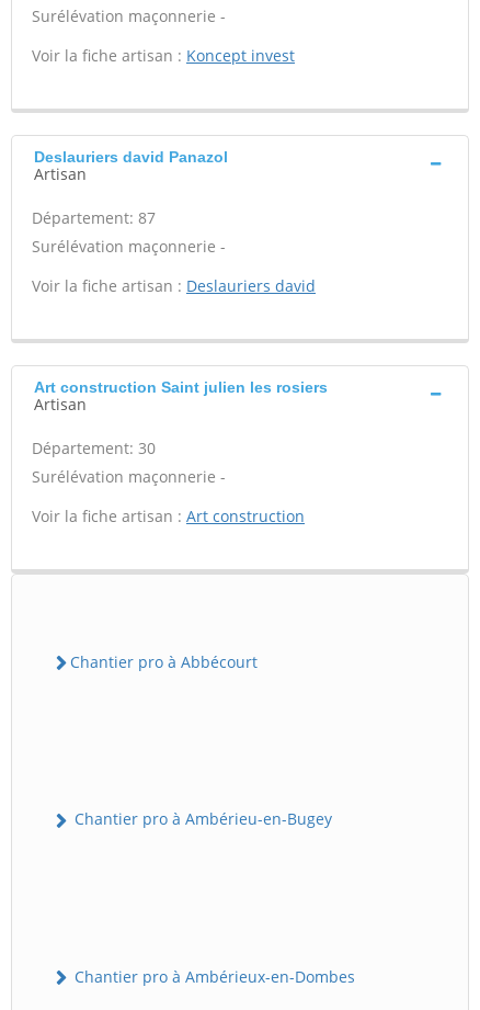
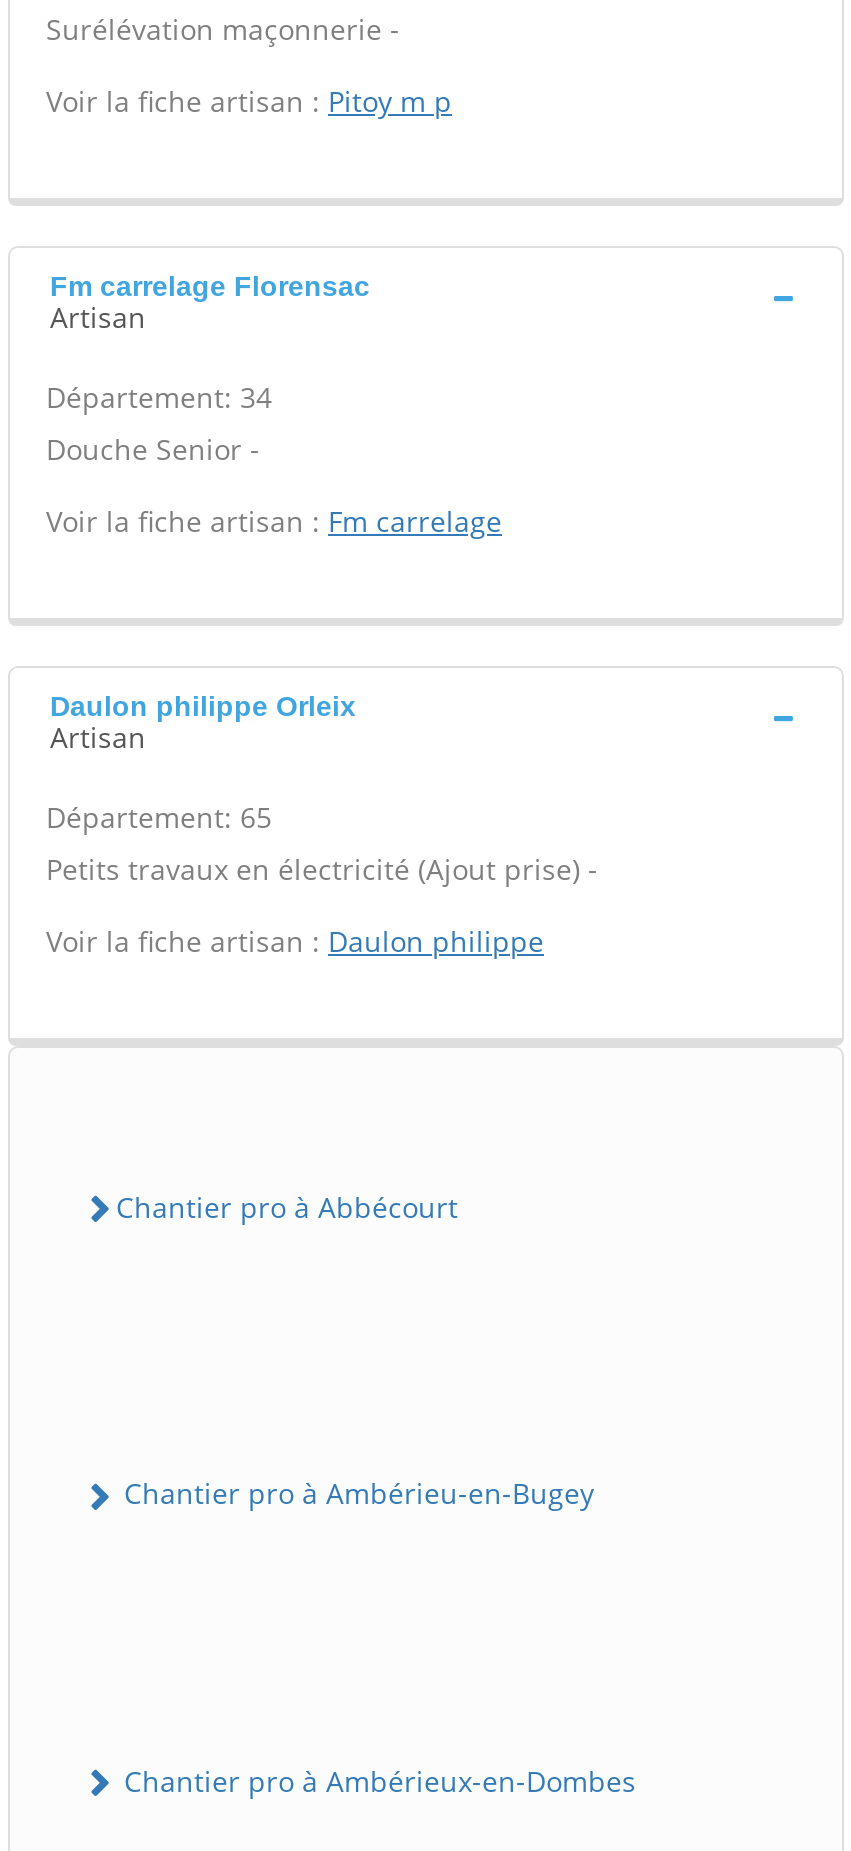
- Voir la fiche artisan : Koncept invest
+ Voir la fiche artisan : Pitoy m p

- Deslauriers david Panazol
+ Fm carrelage Florensac

- Département: 87
- Surélévation maçonnerie -
+ Département: 34
+ Douche Senior -

- Voir la fiche artisan : Deslauriers david
+ Voir la fiche artisan : Fm carrelage

- Art construction Saint julien les rosiers
+ Daulon philippe Orleix

- Département: 30
- Surélévation maçonnerie -
+ Département: 65
+ Petits travaux en électricité (Ajout prise) -

- Voir la fiche artisan : Art construction
+ Voir la fiche artisan : Daulon philippe
